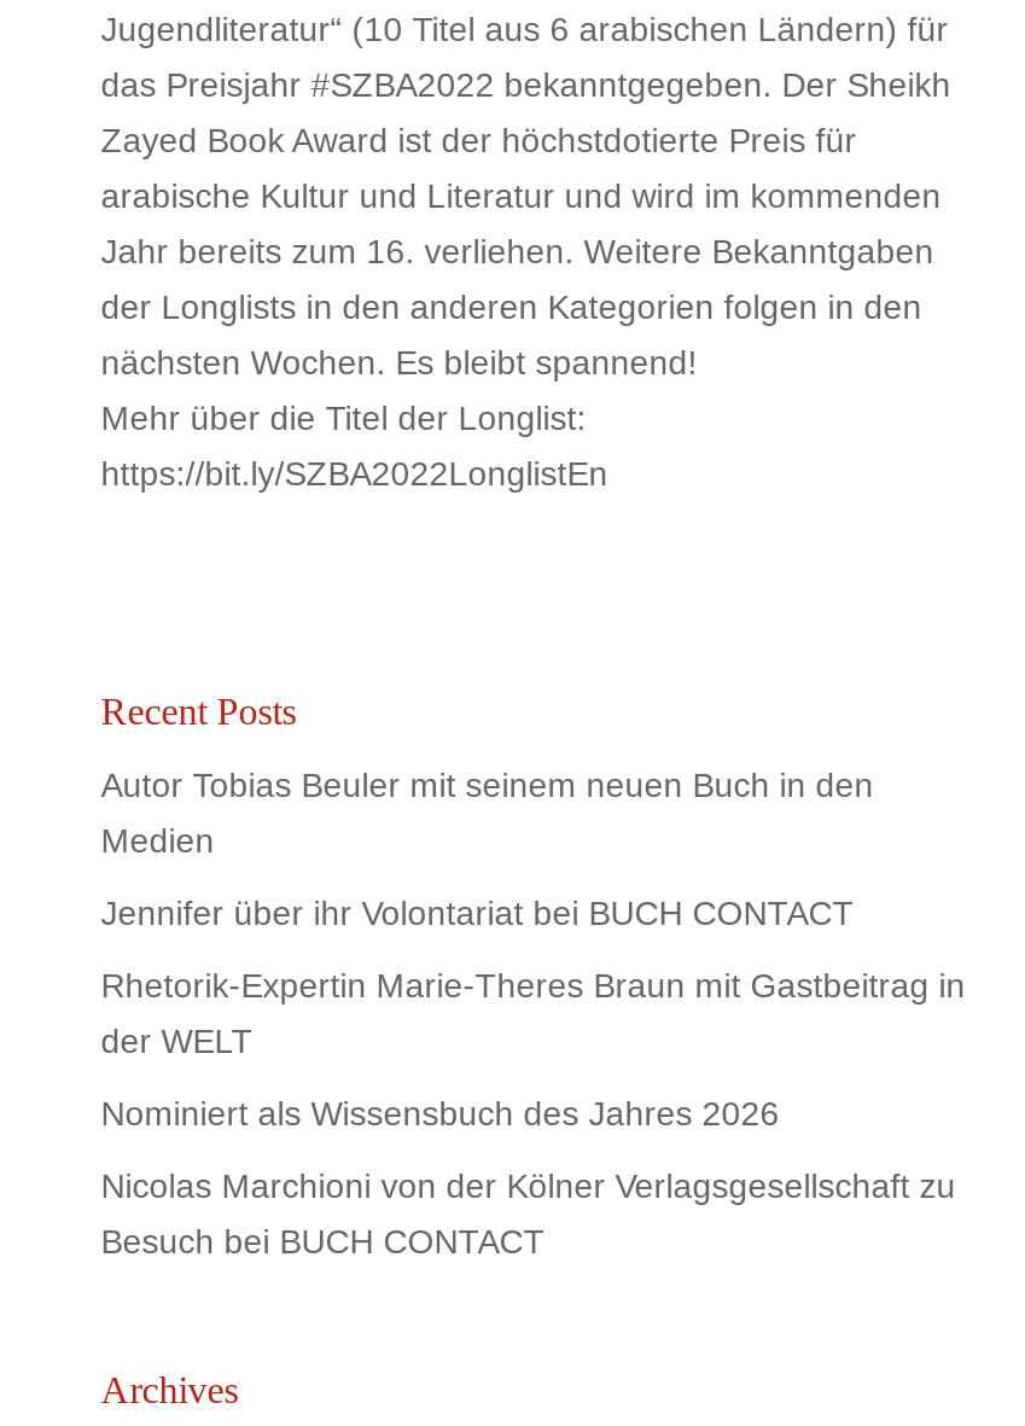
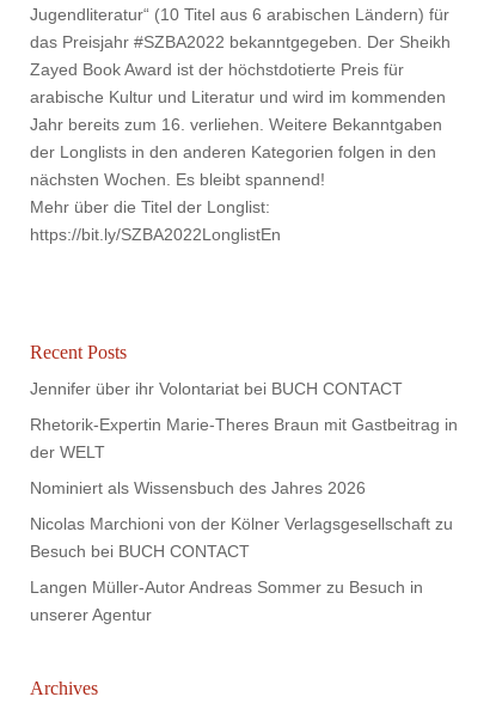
- Autor Tobias Beuler mit seinem neuen Buch in den
- Medien

moved up: Jennifer über ihr Volontariat bei BUCH CONTACT | Rhetorik-Expertin Marie-Theres Braun mit Gastbeitrag in | der WELT | Nominiert als Wissensbuch des Jahres 2026 | Nicolas Marchioni von der Kölner Verlagsgesellschaft zu | Besuch bei BUCH CONTACT

+ Langen Müller-Autor Andreas Sommer zu Besuch in
+ unserer Agentur
